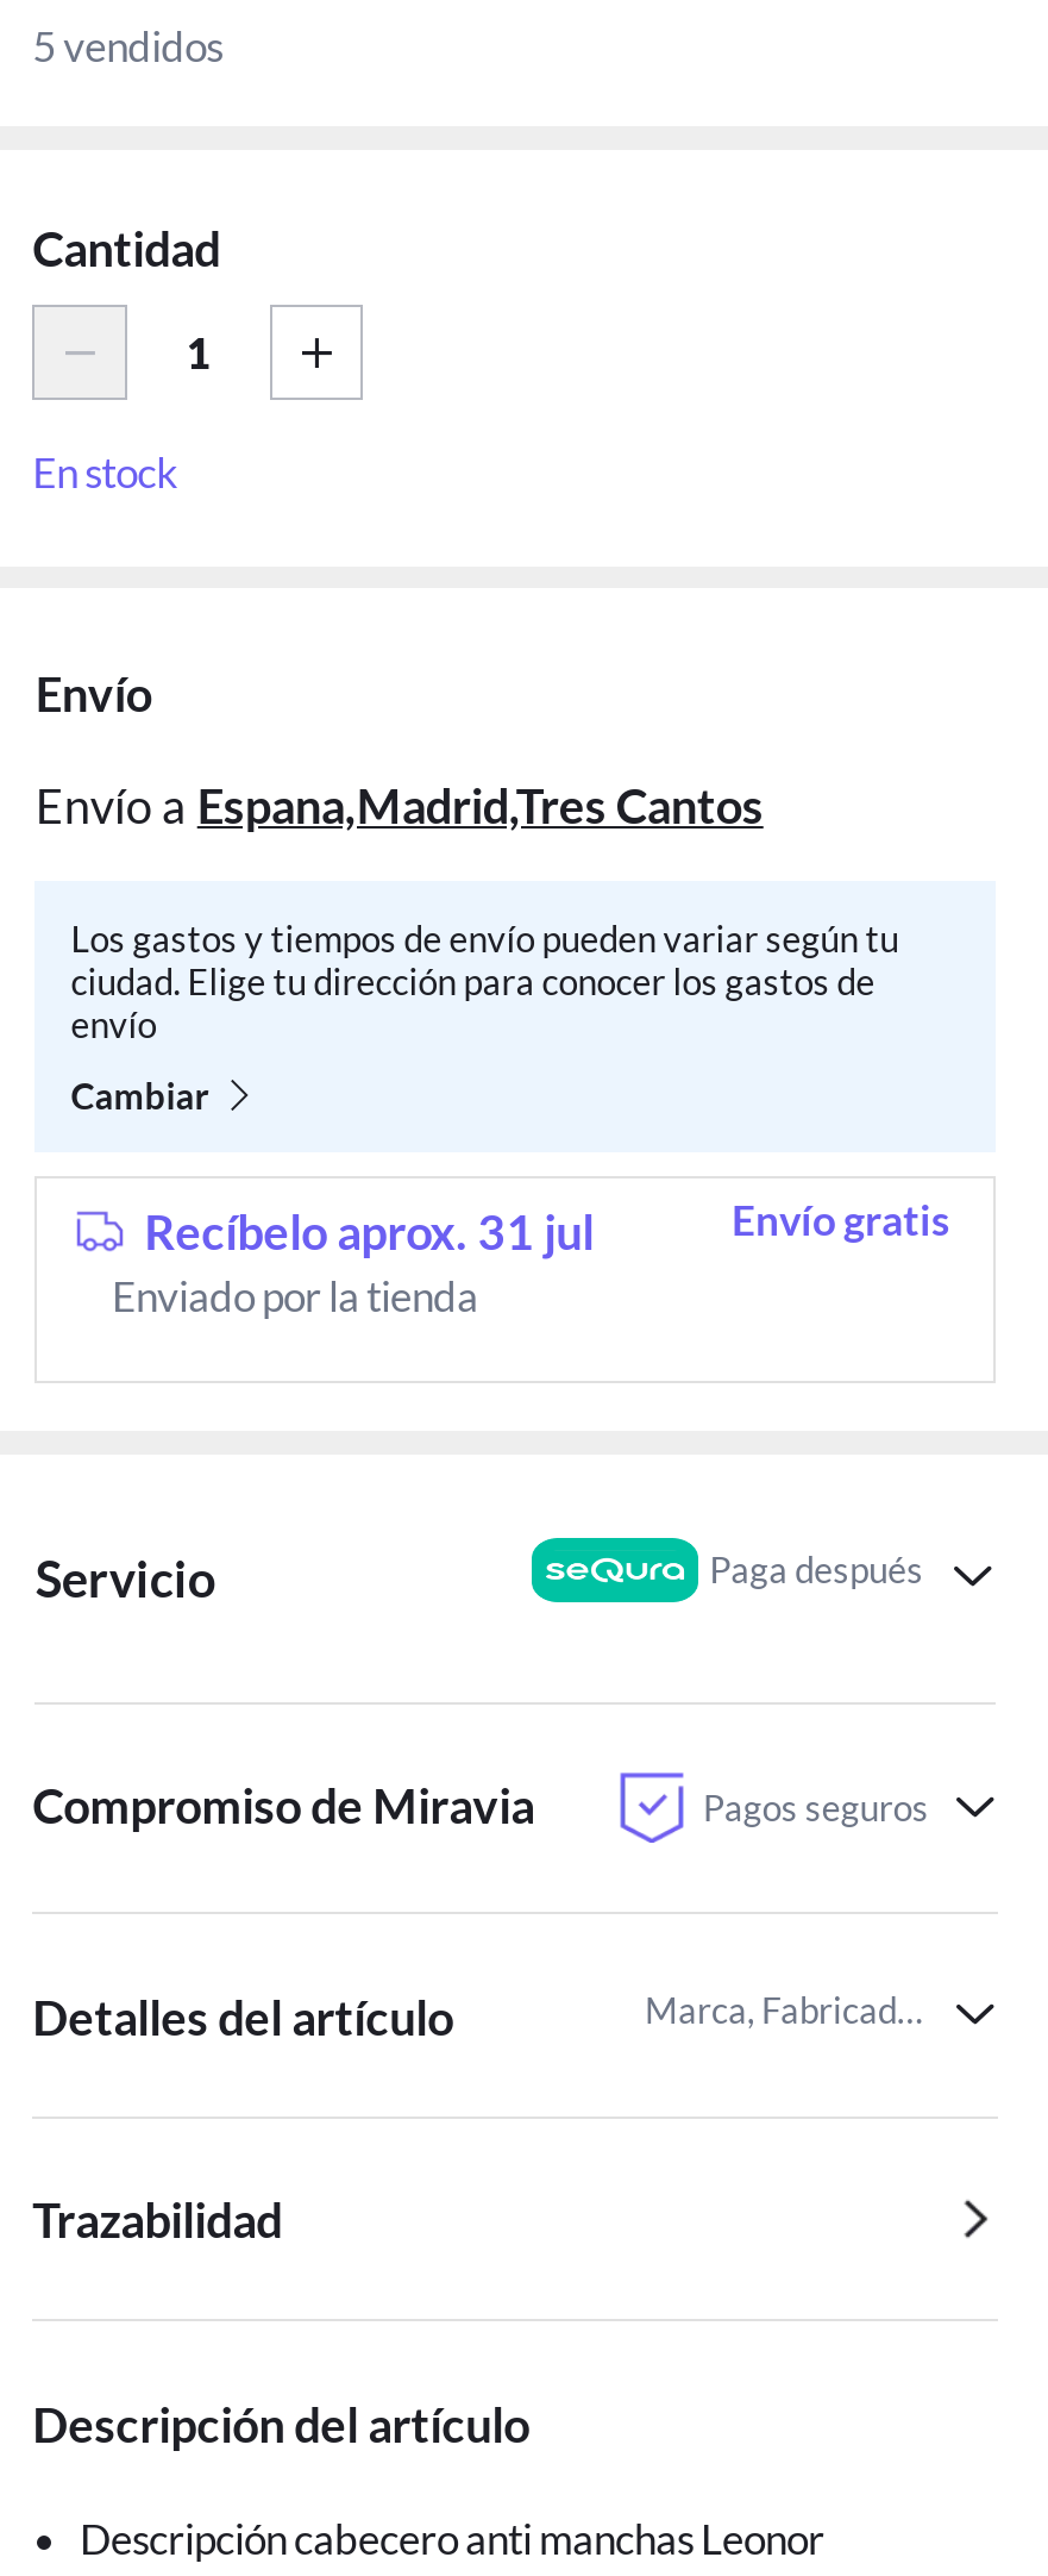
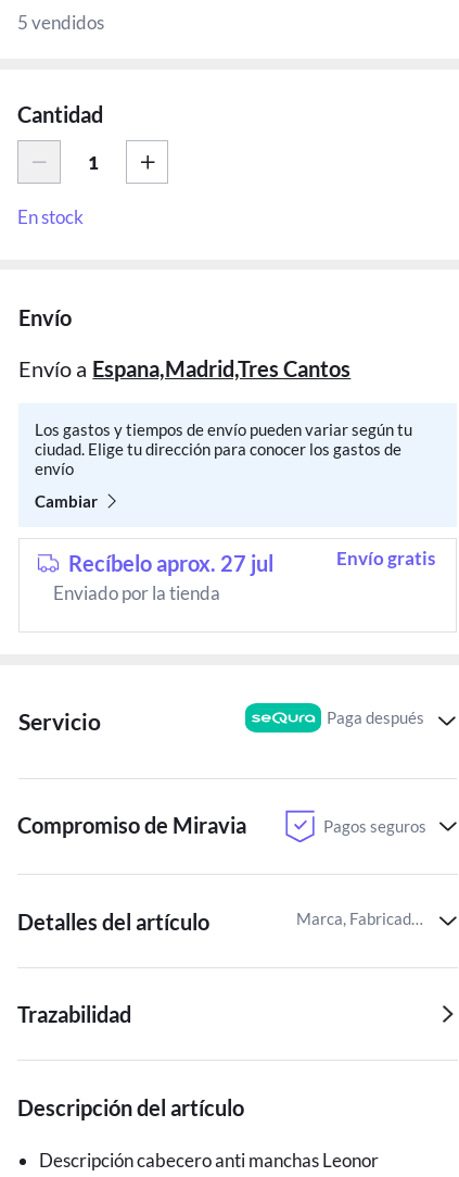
- Recíbelo aprox. 31 jul
+ Recíbelo aprox. 27 jul
